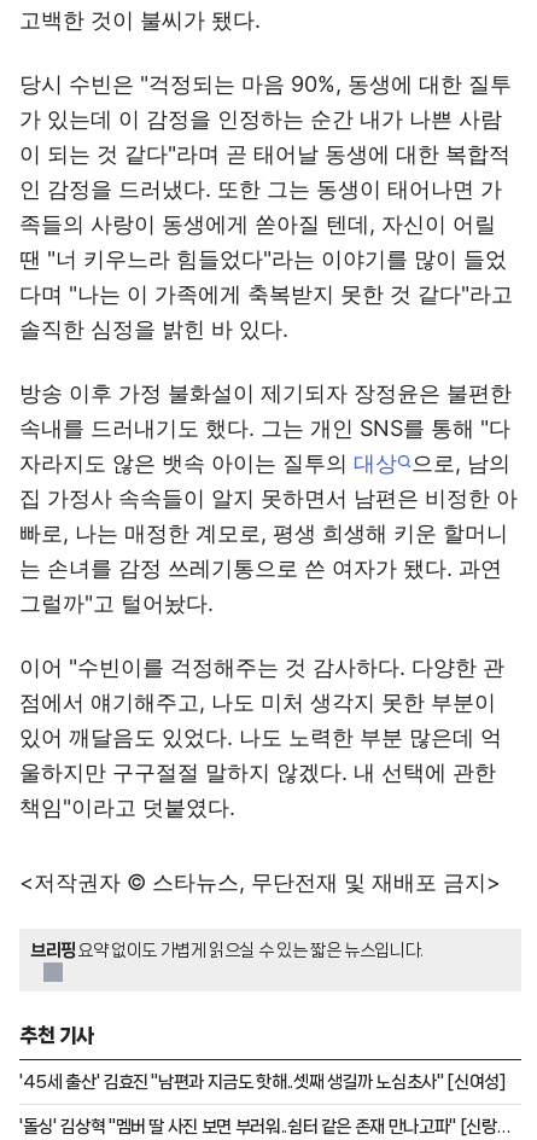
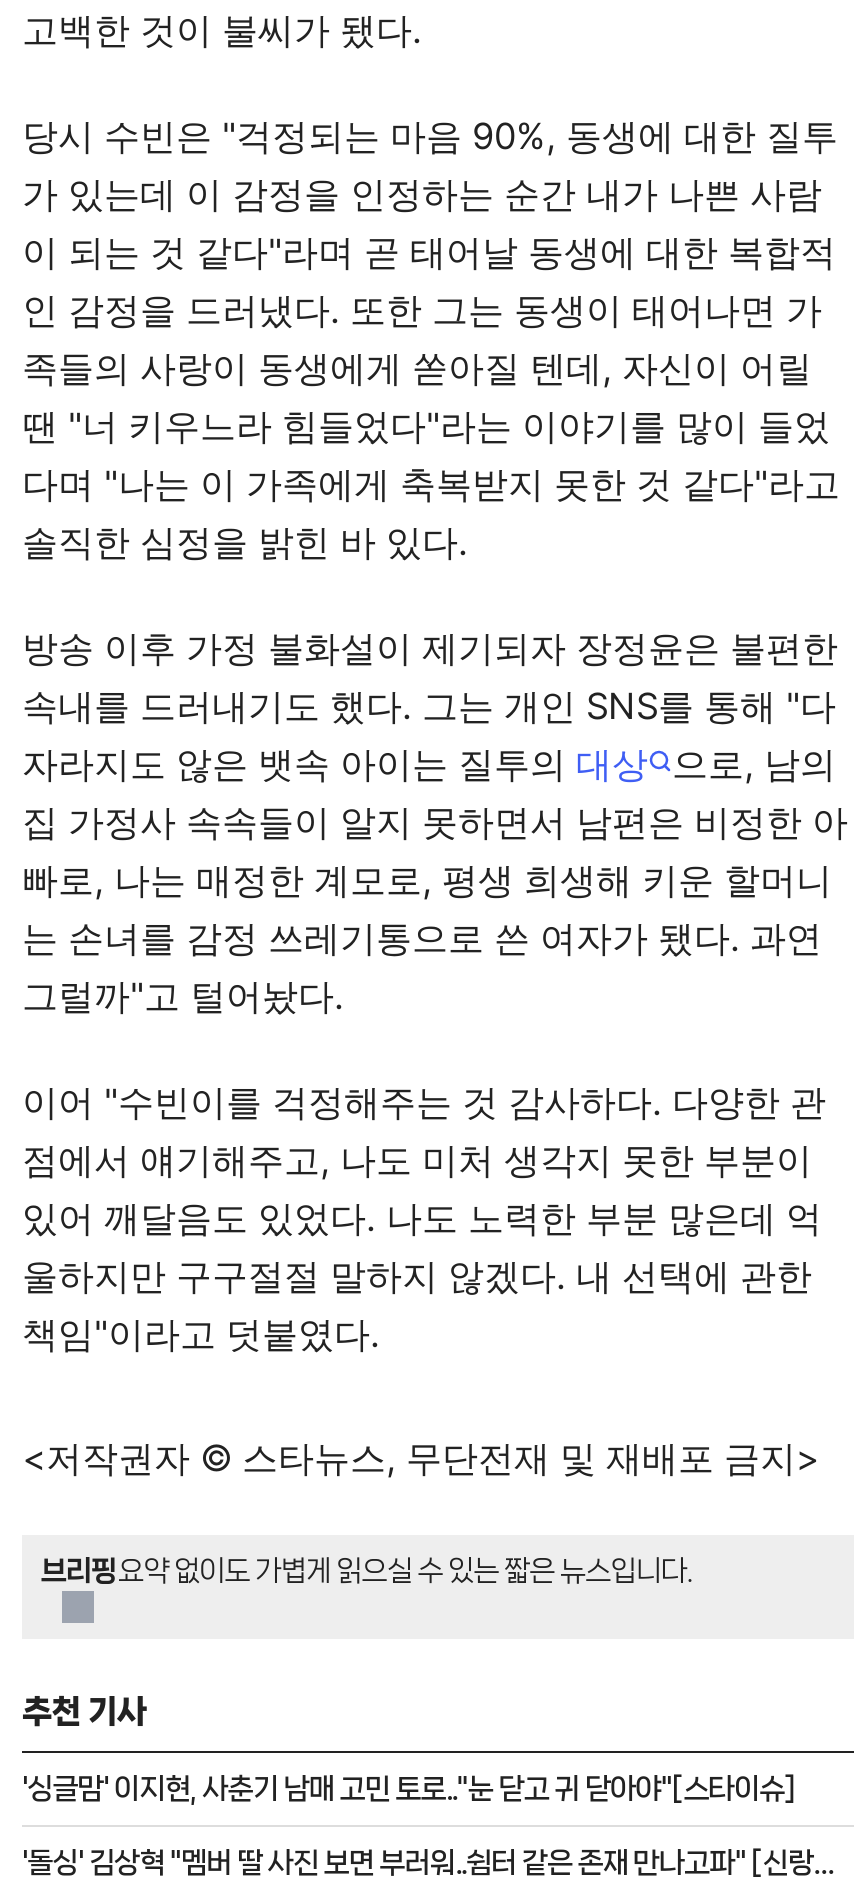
- '45세 출산' 김효진 "남편과 지금도 핫해..셋째 생길까 노심초사" [신여성]
+ '싱글맘' 이지현, 사춘기 남매 고민 토로.."눈 닫고 귀 닫아야"[스타이슈]
